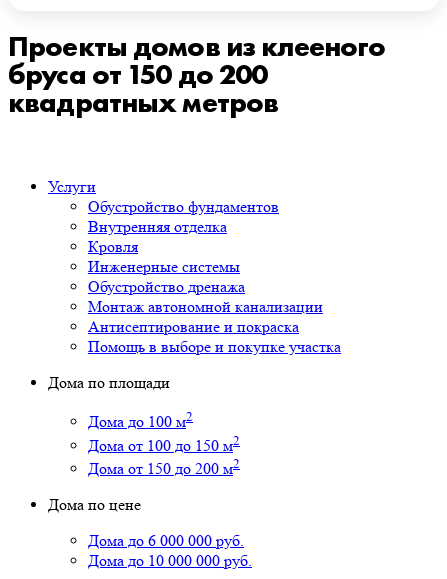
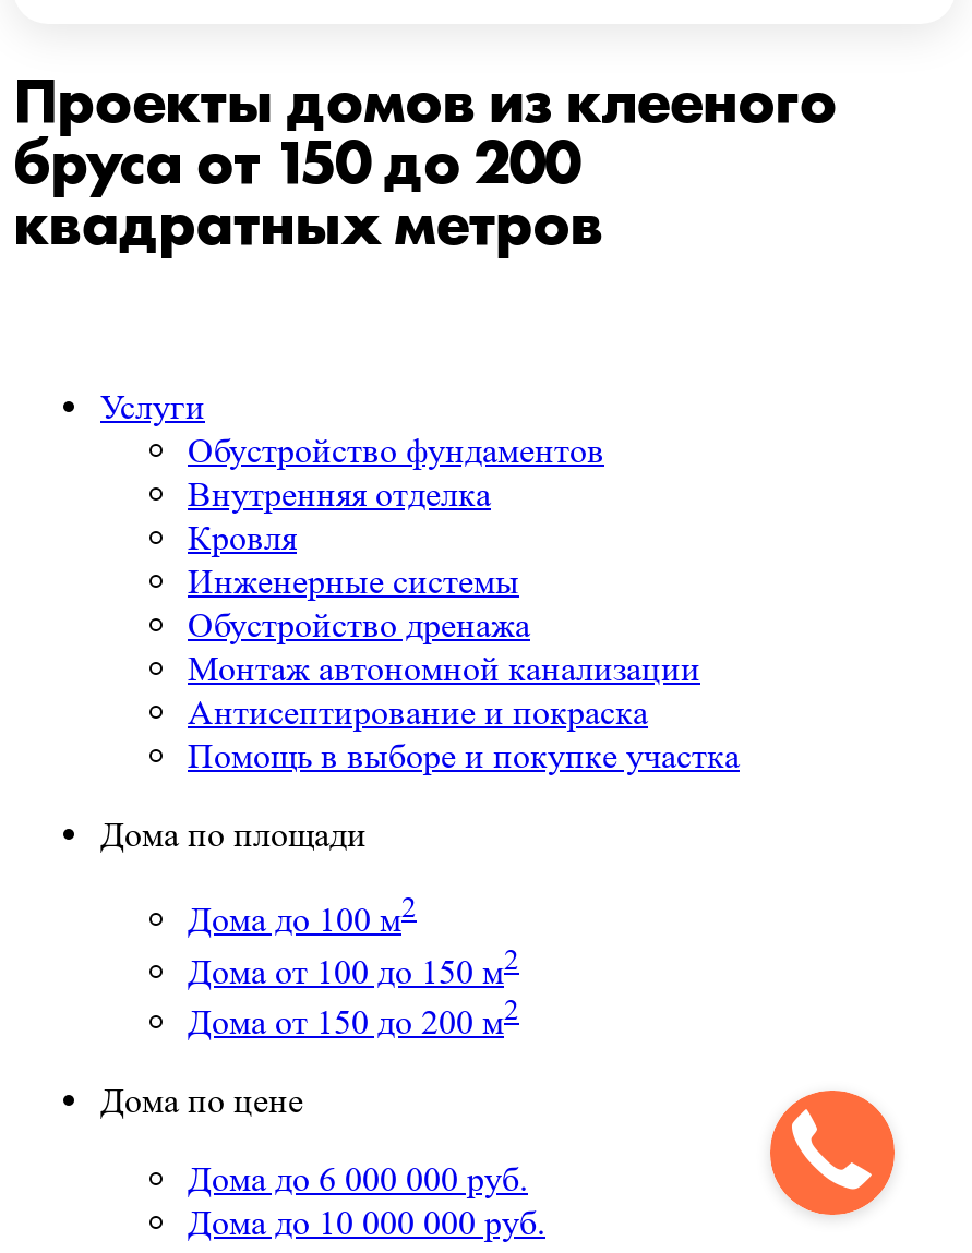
+ [image]
